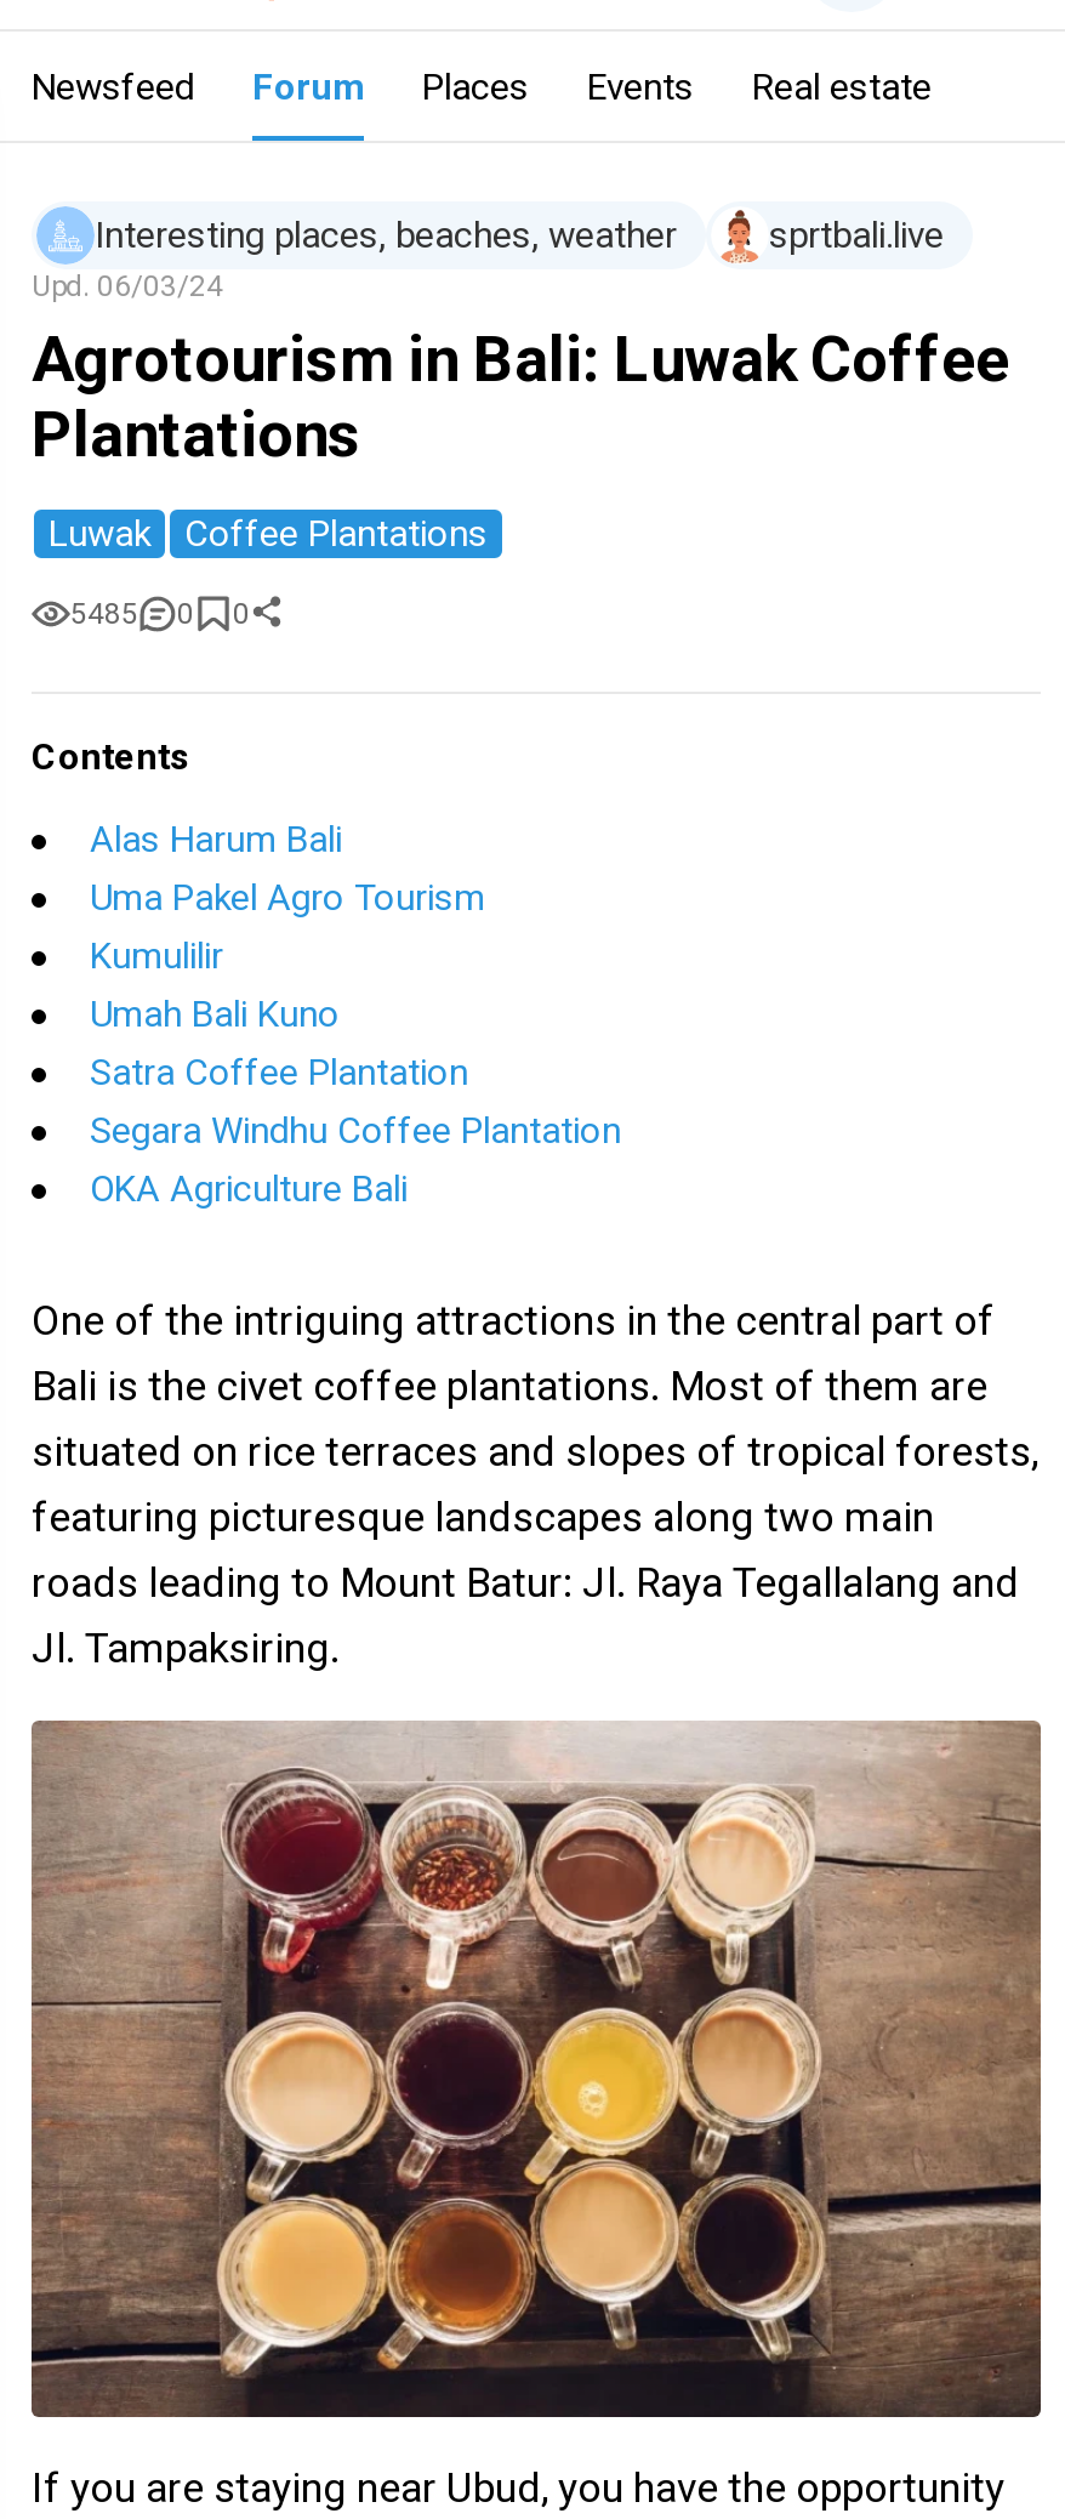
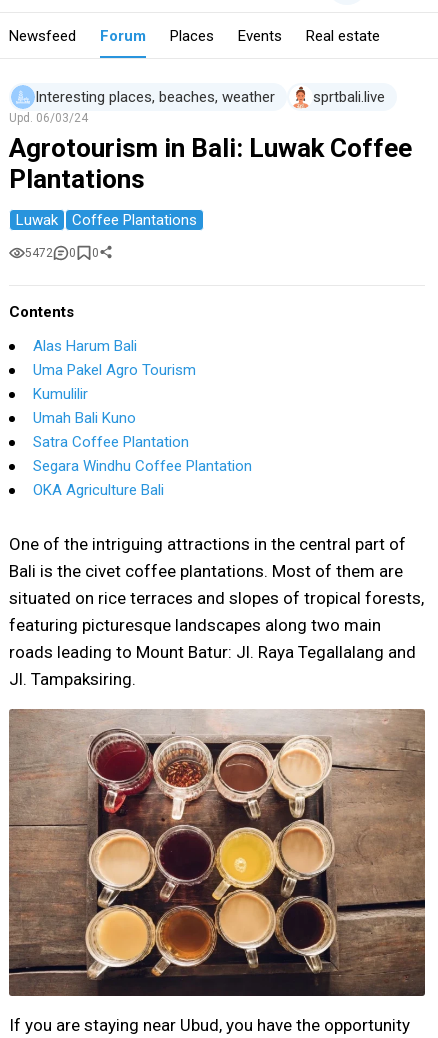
- 5485 0 0
+ 5472 0 0
